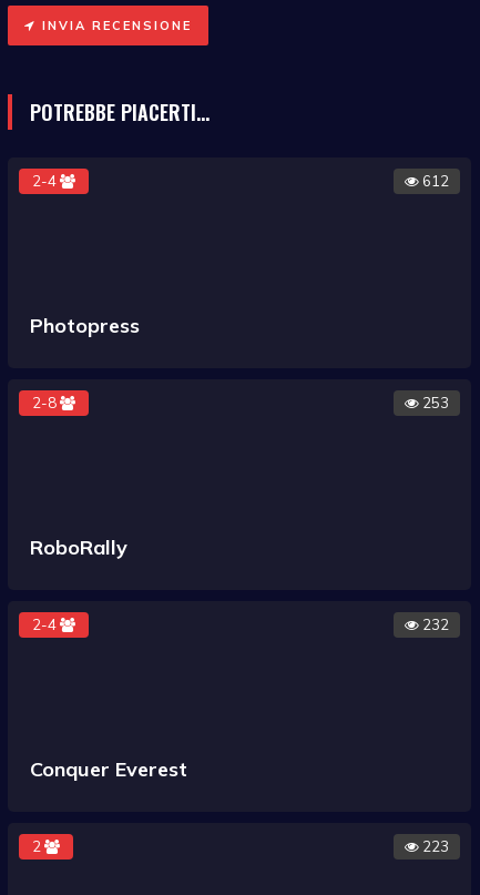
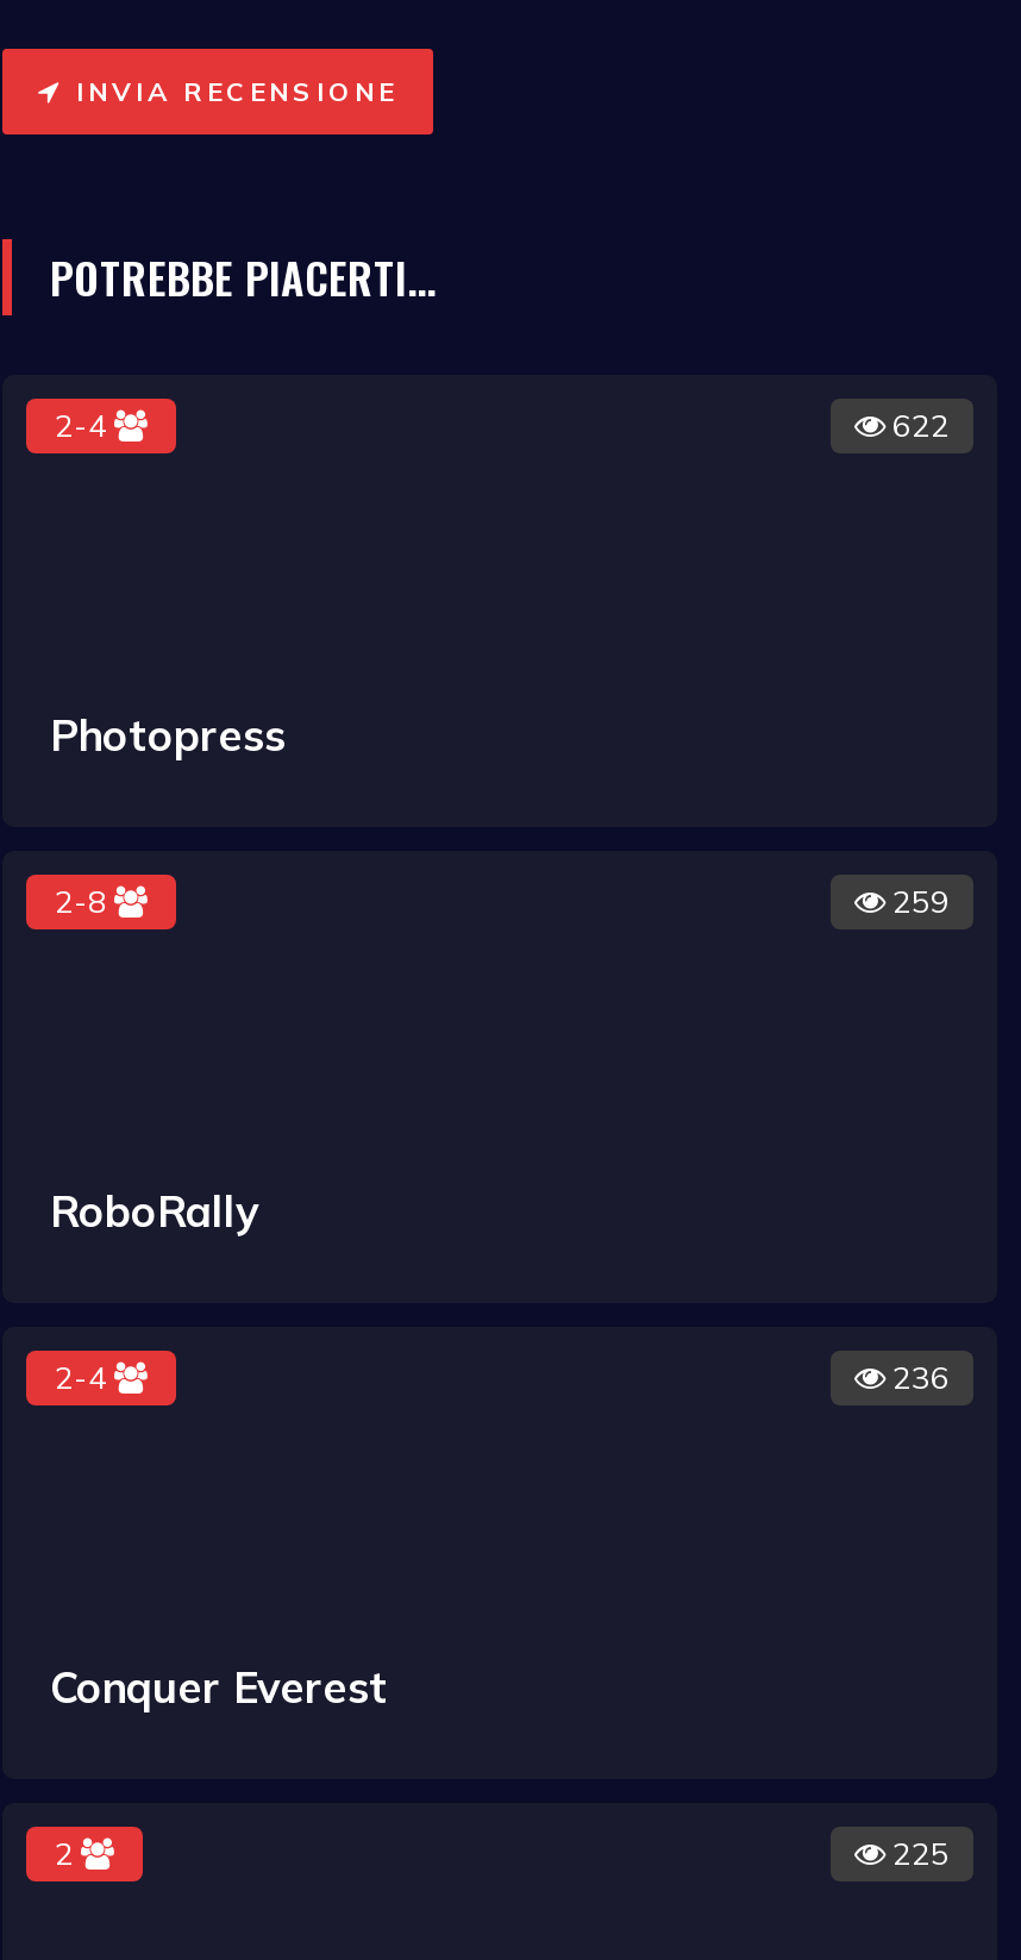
- 612
+ 622

- 253
+ 259

- 232
+ 236

- 223
+ 225
